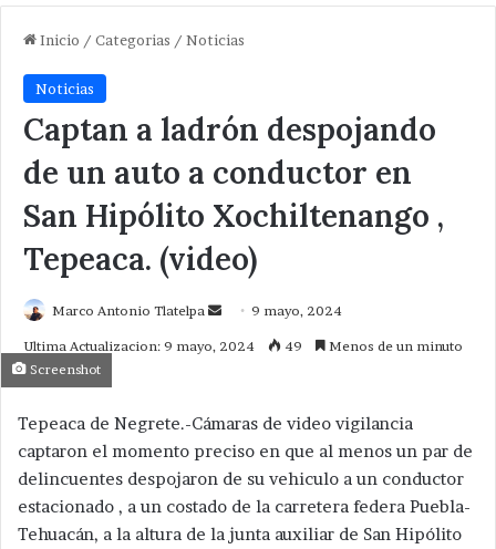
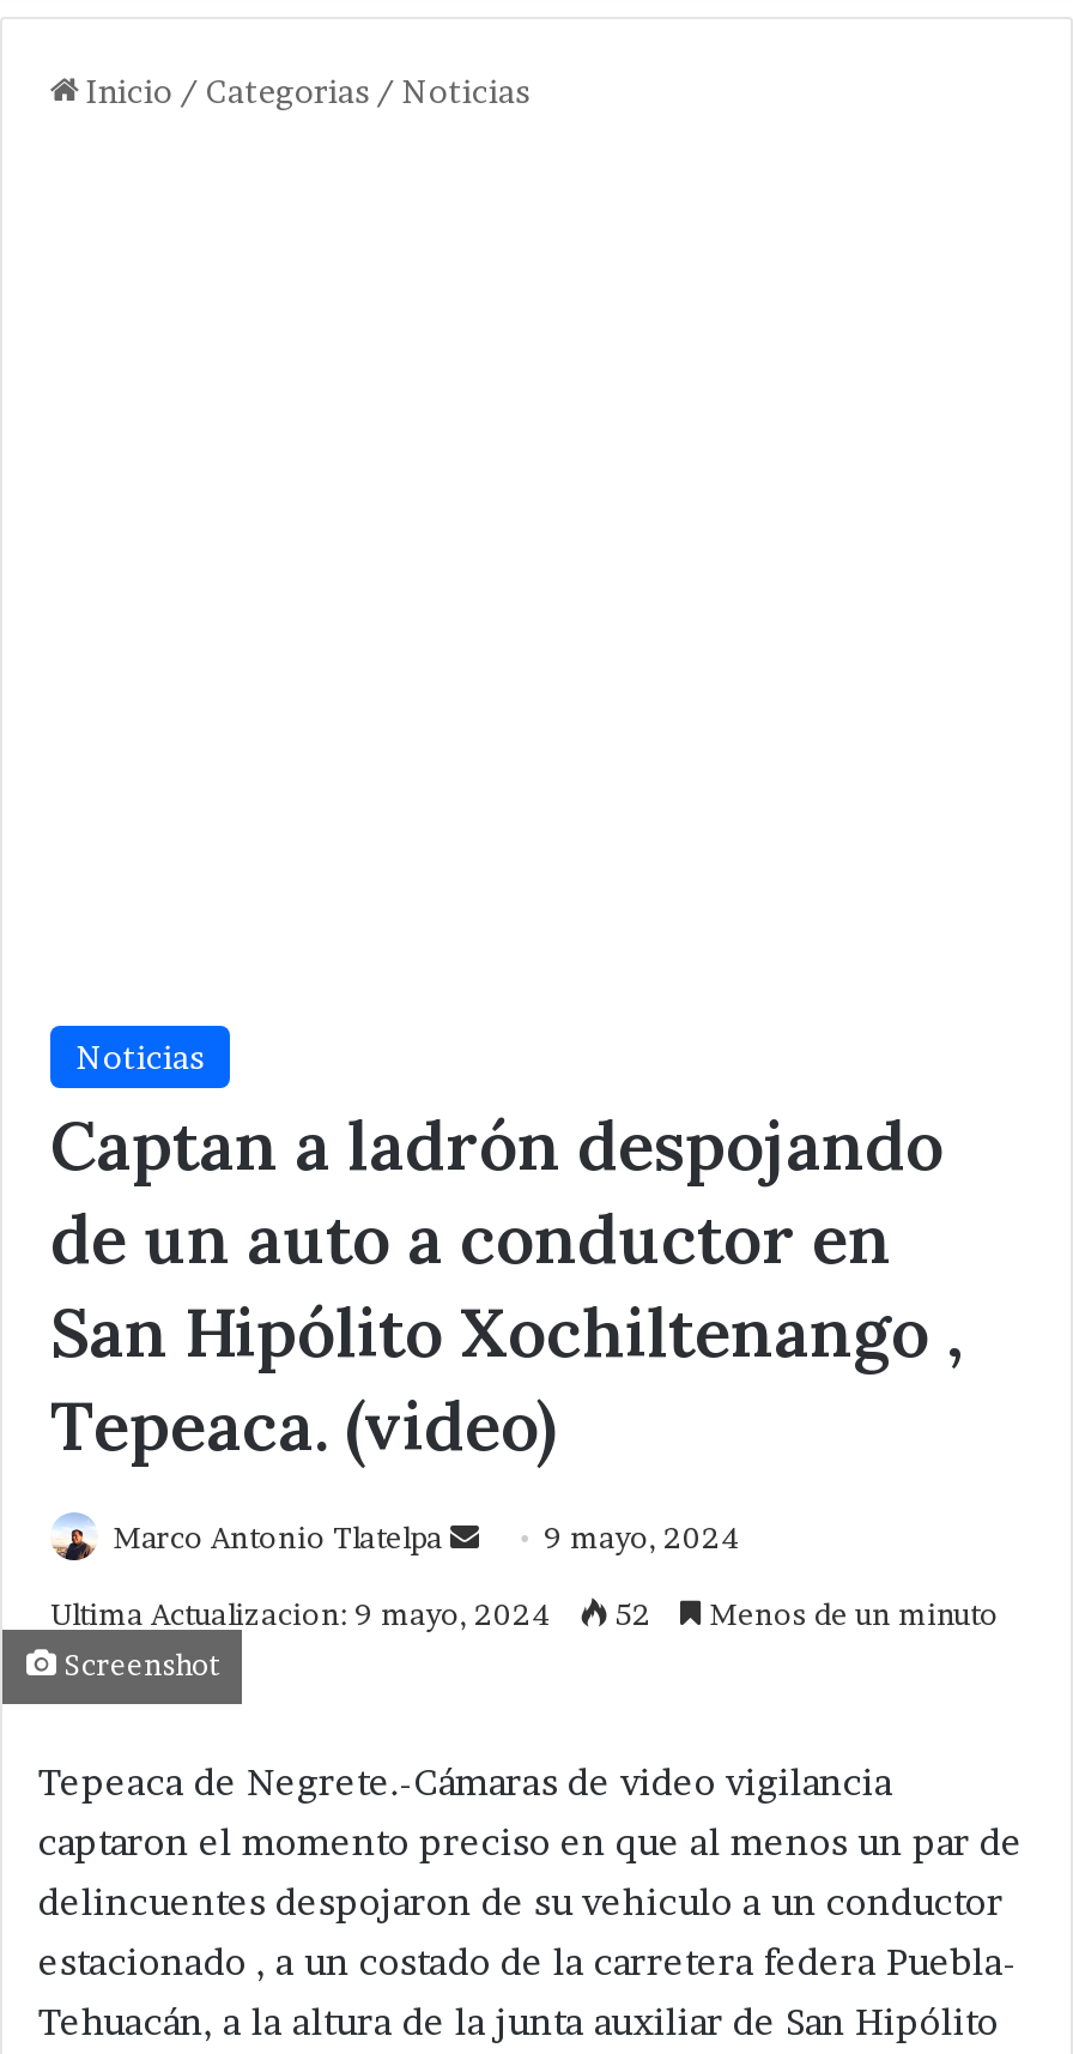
- Ultima Actualizacion: 9 mayo, 2024 49 Menos de un minuto
+ Ultima Actualizacion: 9 mayo, 2024 52 Menos de un minuto
